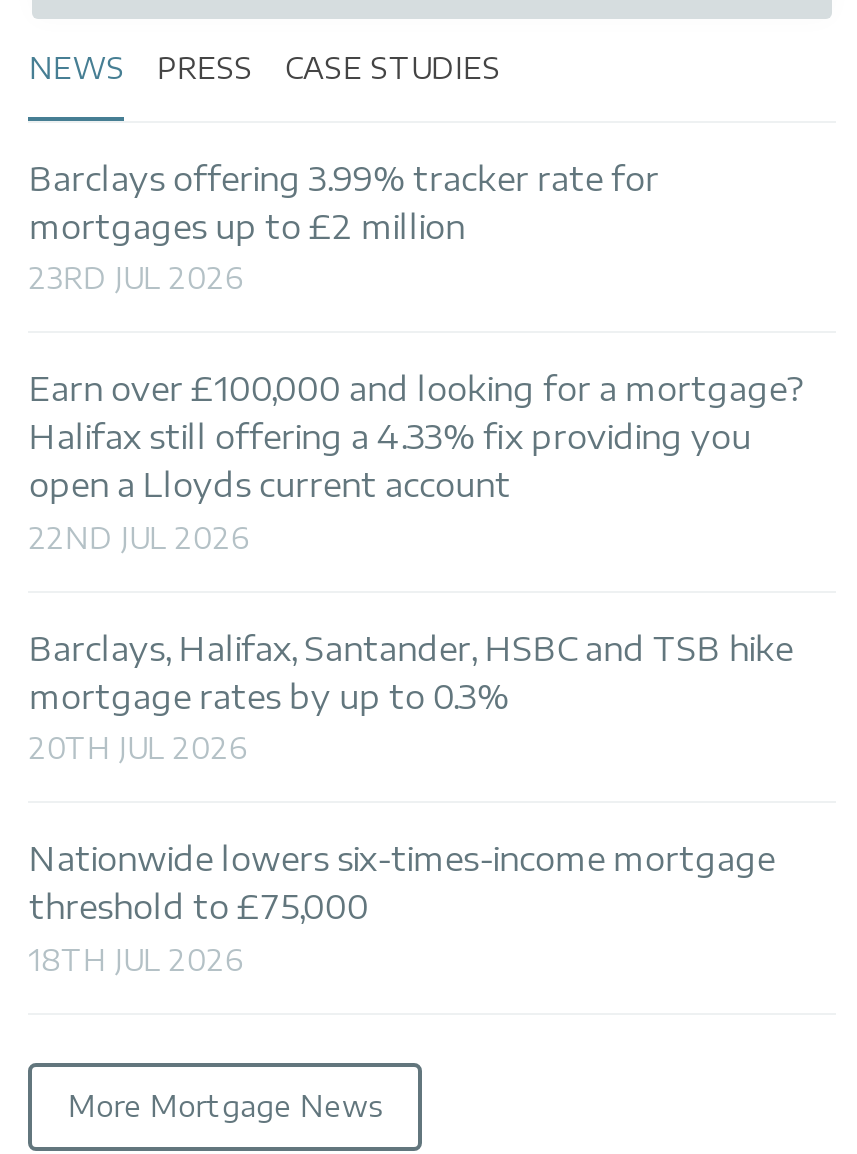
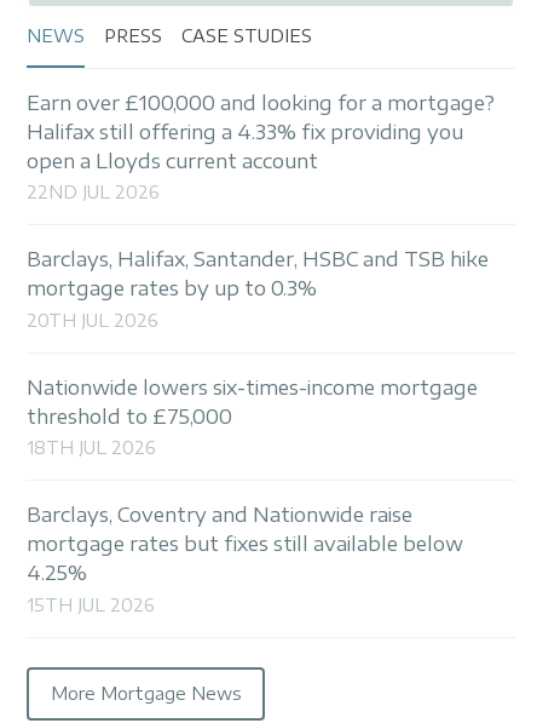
- Barclays offering 3.99% tracker rate for
- mortgages up to £2 million
- 23RD JUL 2026

moved up: Earn over £100,000 and looking for a mortgage? | Halifax still offering a 4.33% fix providing you | open a Lloyds current account | ... | threshold to £75,000 | 18TH JUL 2026

+ Barclays, Coventry and Nationwide raise
+ mortgage rates but fixes still available below
+ 4.25%
+ 15TH JUL 2026
